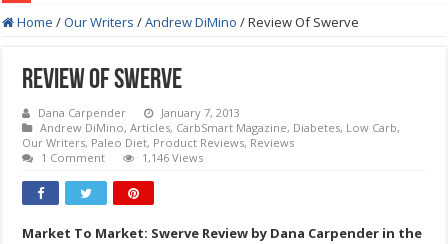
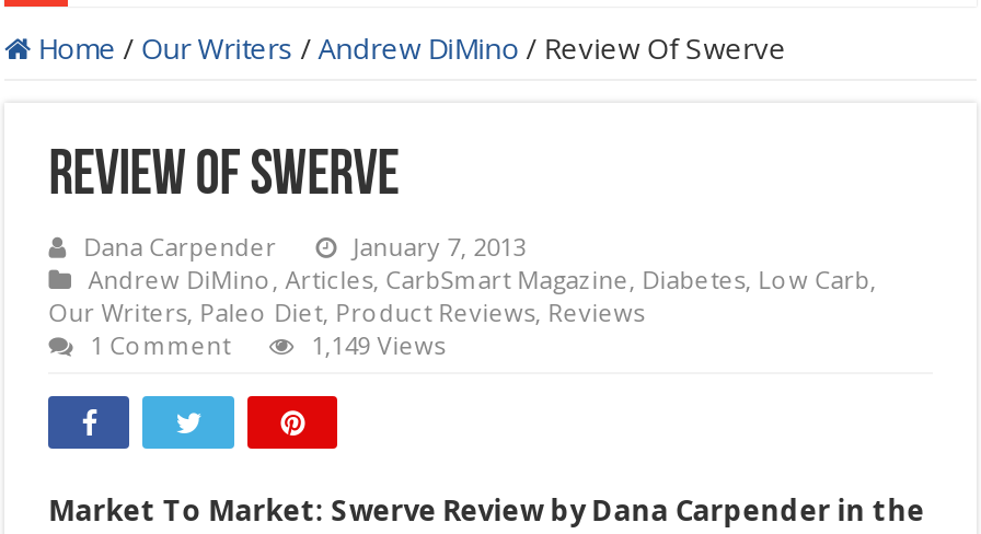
- 1,146 Views
+ 1,149 Views
